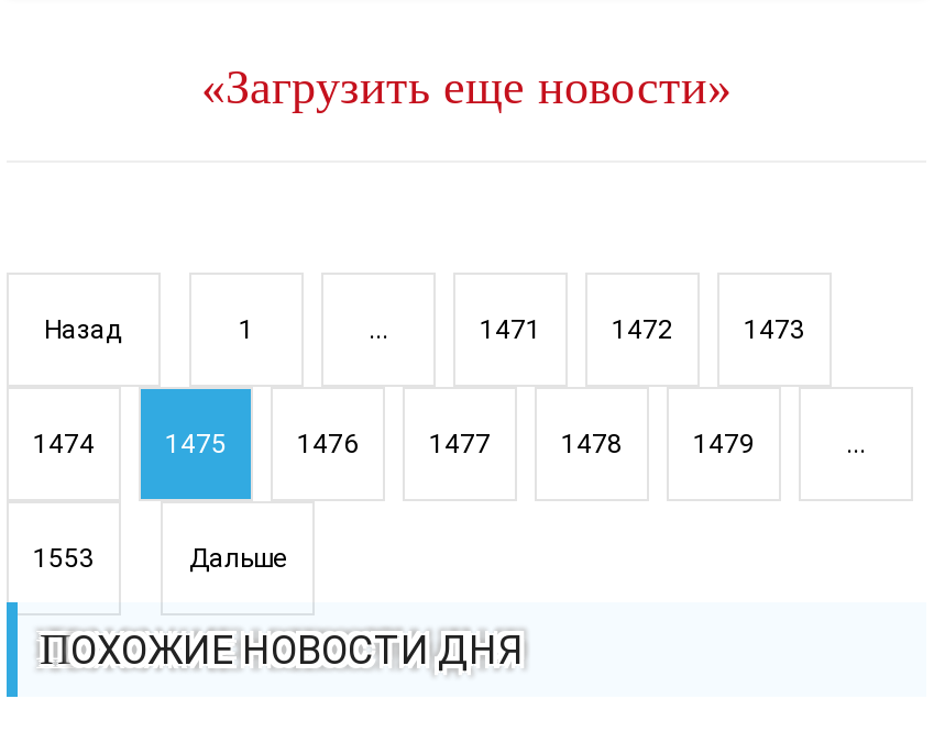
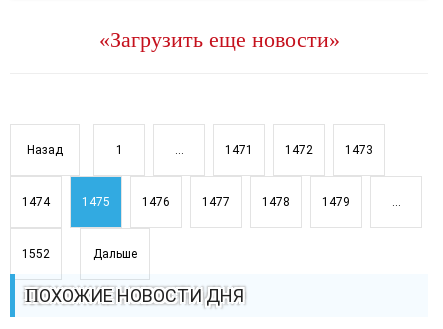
- 1553
+ 1552
